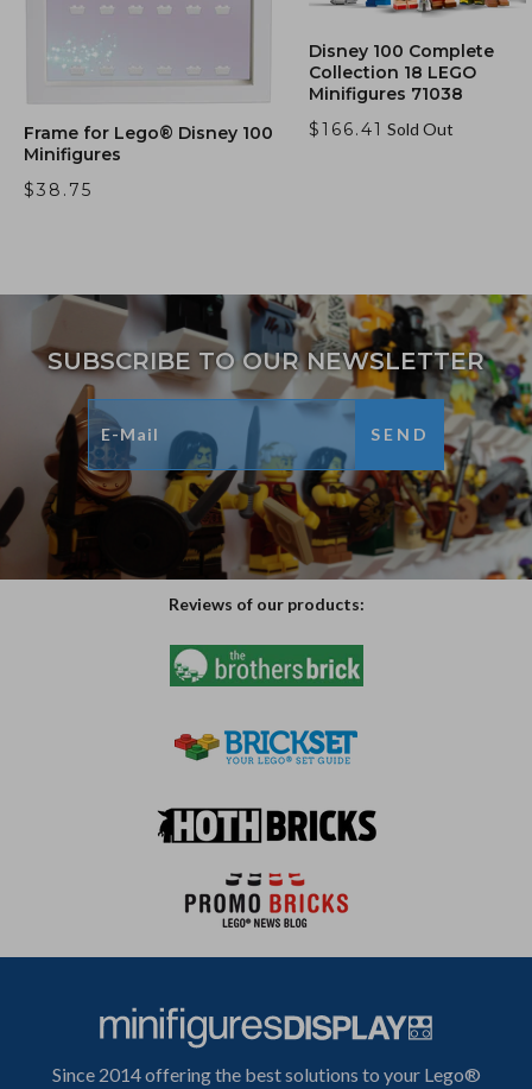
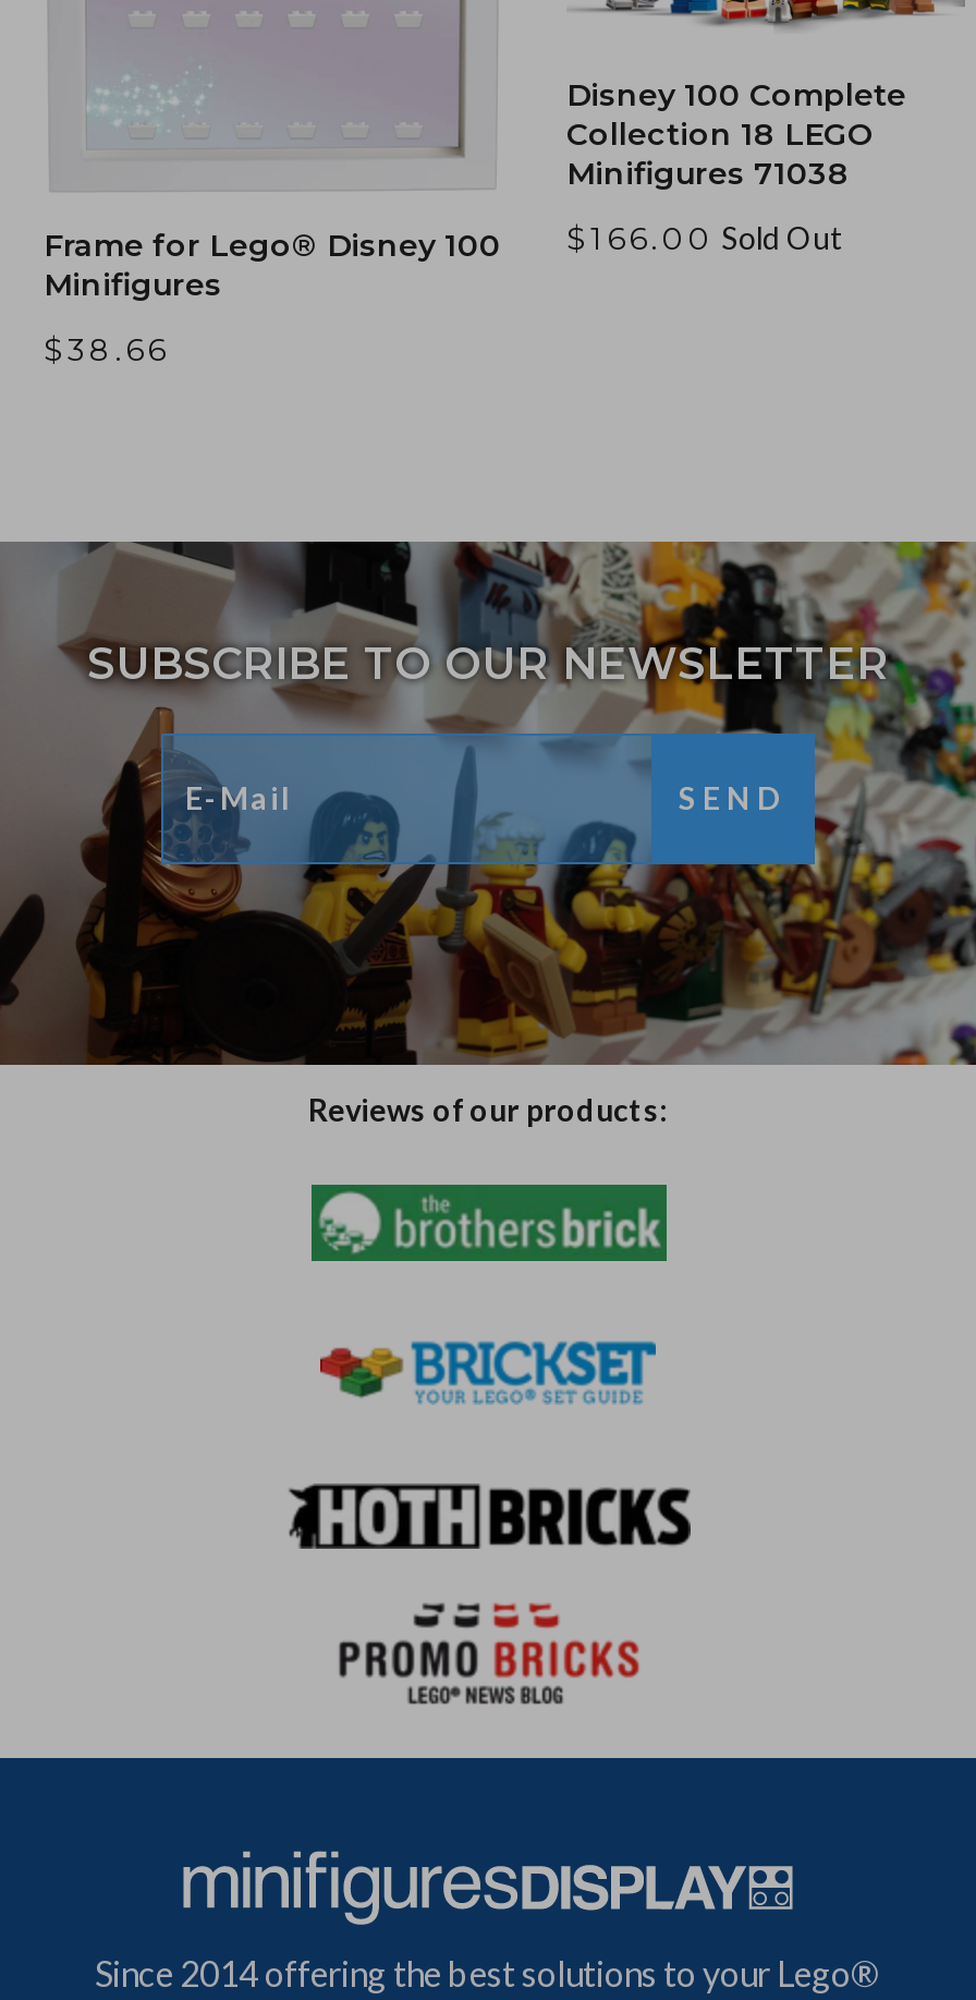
- Frame for Lego® Disney 100 $166.41 Sold Out
+ Frame for Lego® Disney 100 $166.00 Sold Out

- $38.75
+ $38.66
